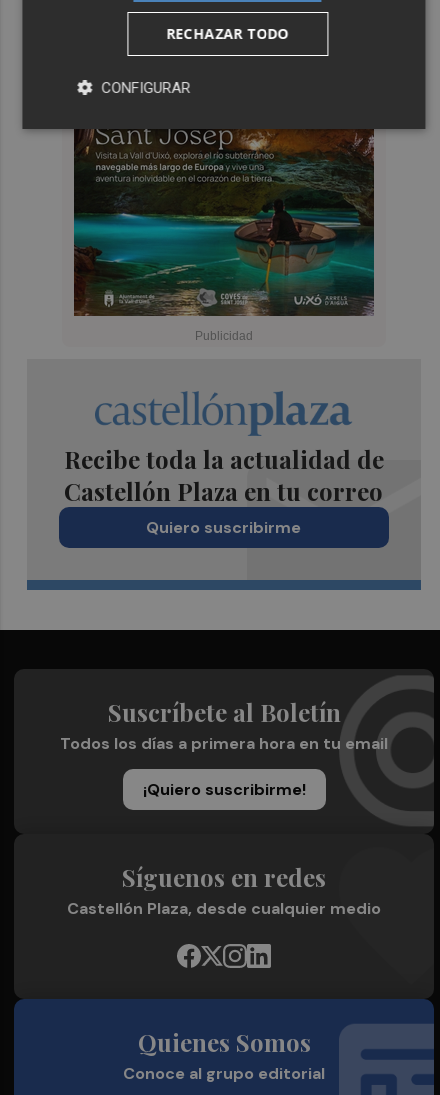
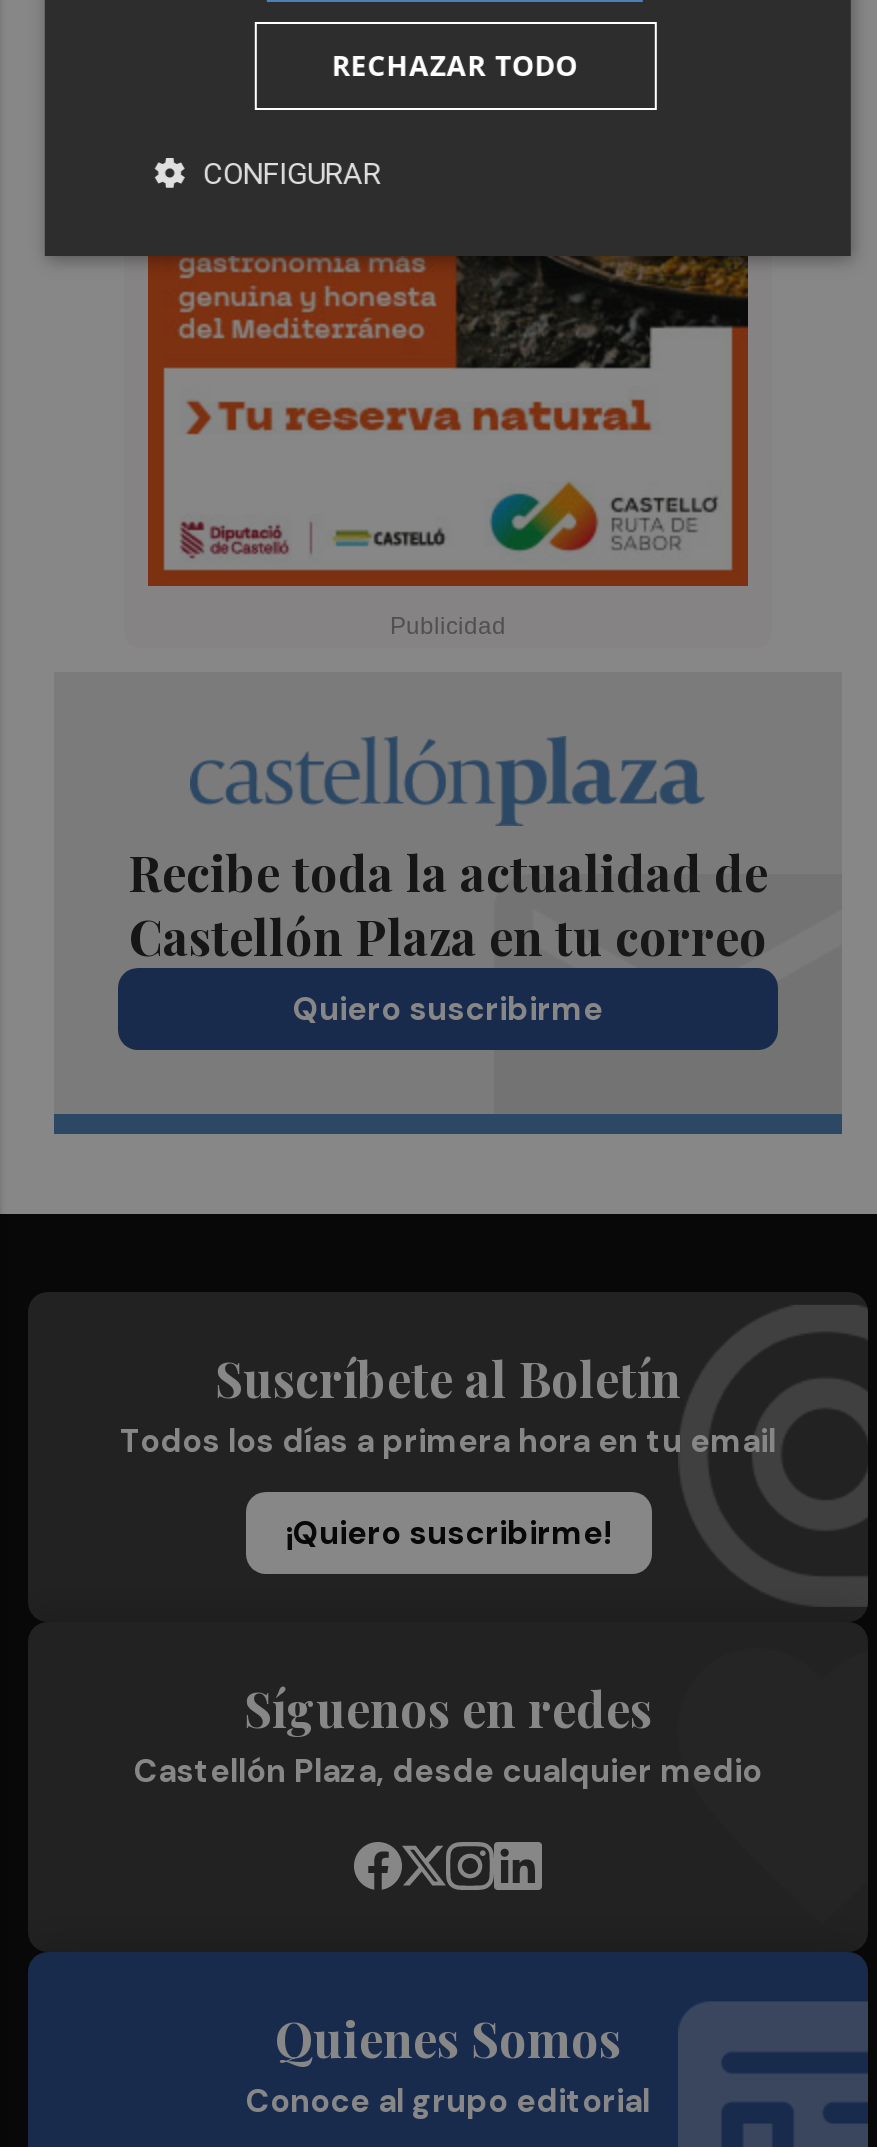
- [image]
+ [image]
